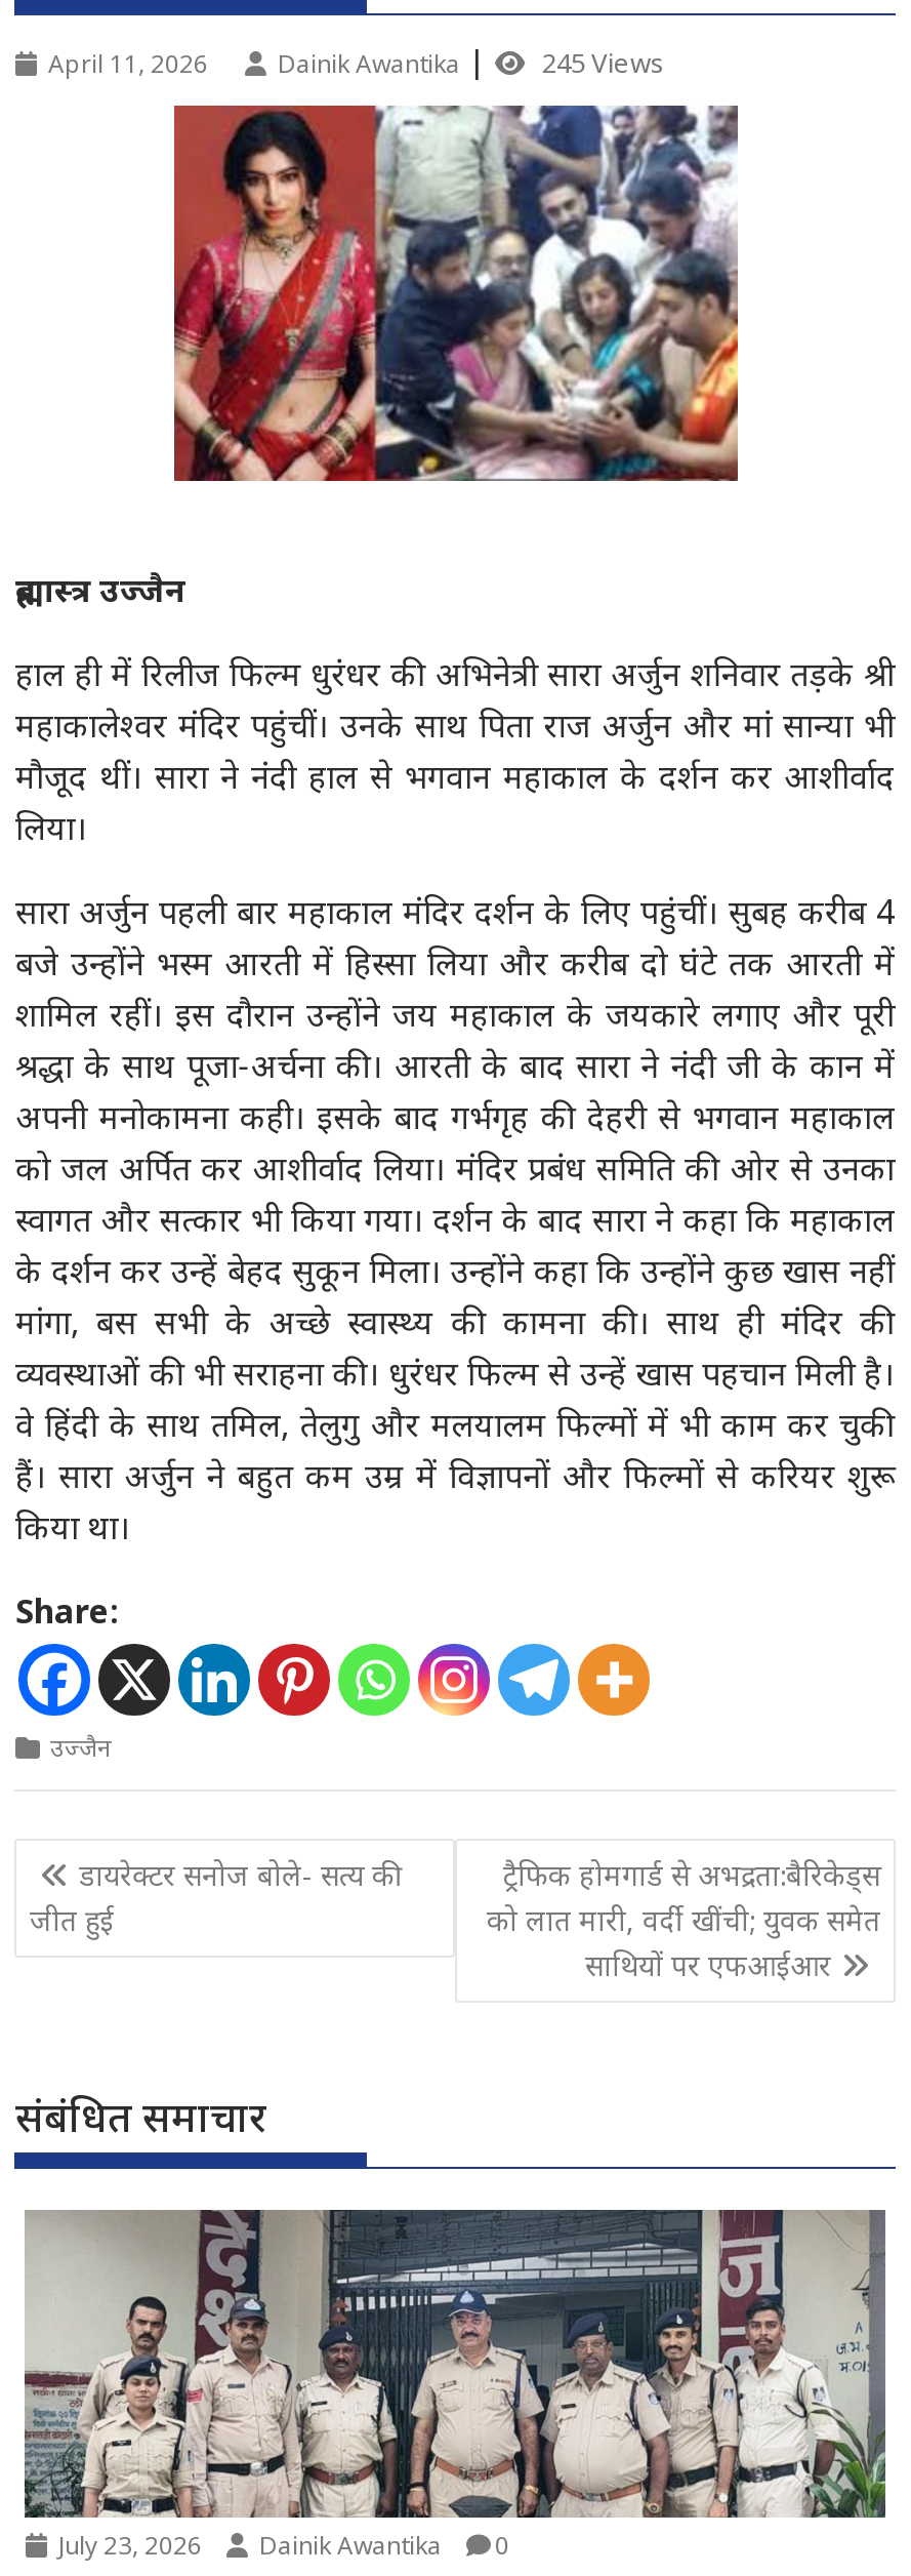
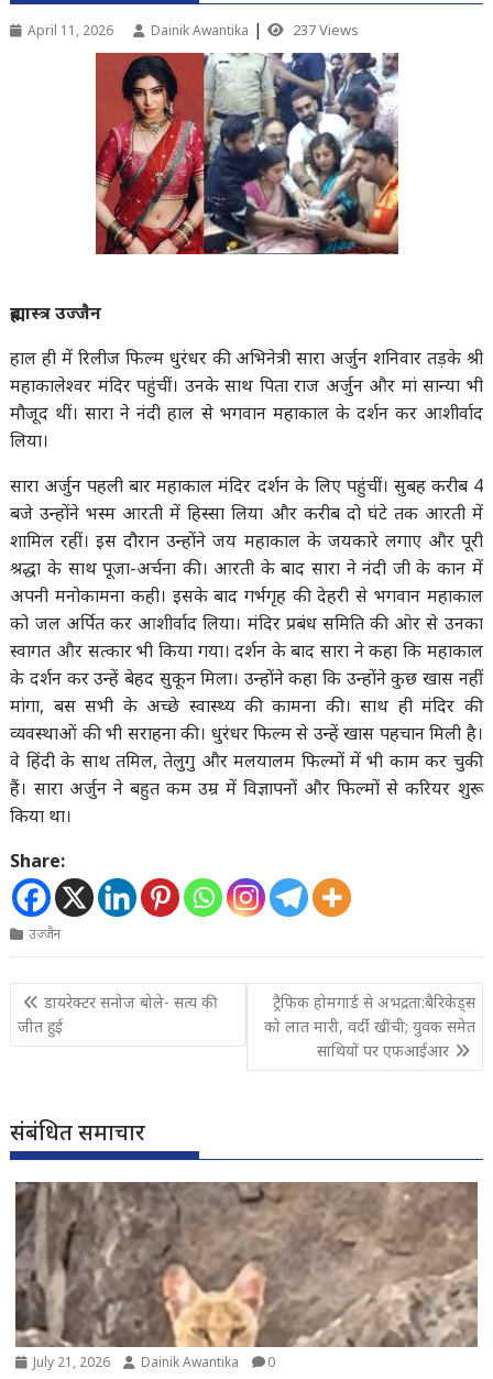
- 245 Views
+ 237 Views

- [image]
- July 23, 2026 Dainik Awantika 0
+ [image]
+ July 21, 2026 Dainik Awantika 0
